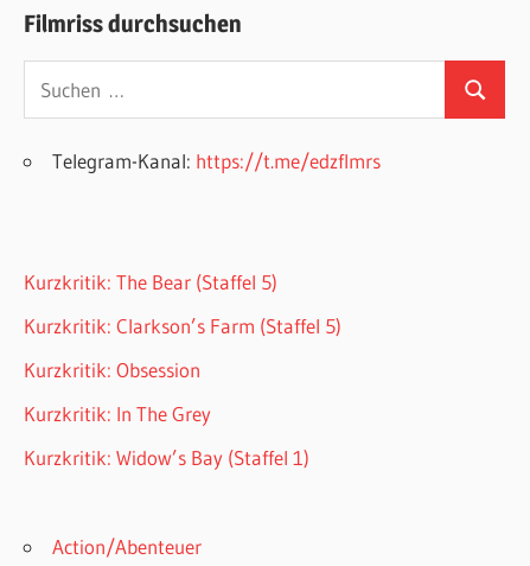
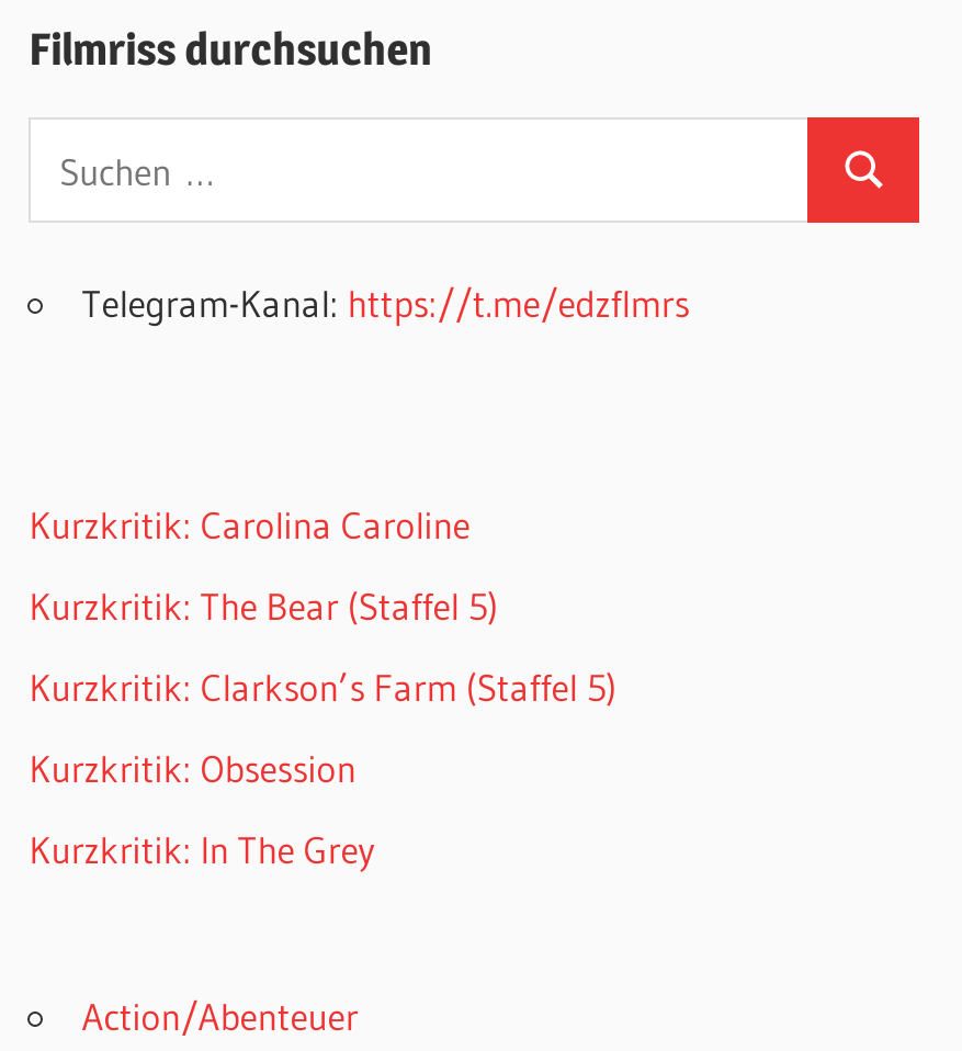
+ Kurzkritik: Carolina Caroline

moved down: Kurzkritik: The Bear (Staffel 5) | Kurzkritik: Clarkson’s Farm (Staffel 5) | Kurzkritik: Obsession | Kurzkritik: In The Grey

- Kurzkritik: Widow’s Bay (Staffel 1)
